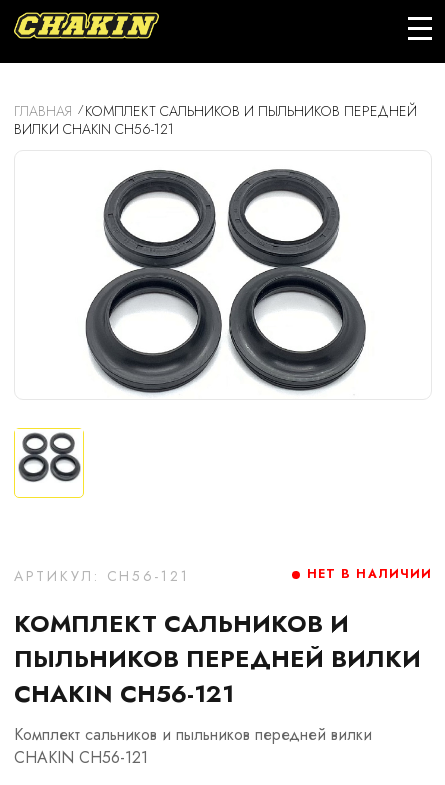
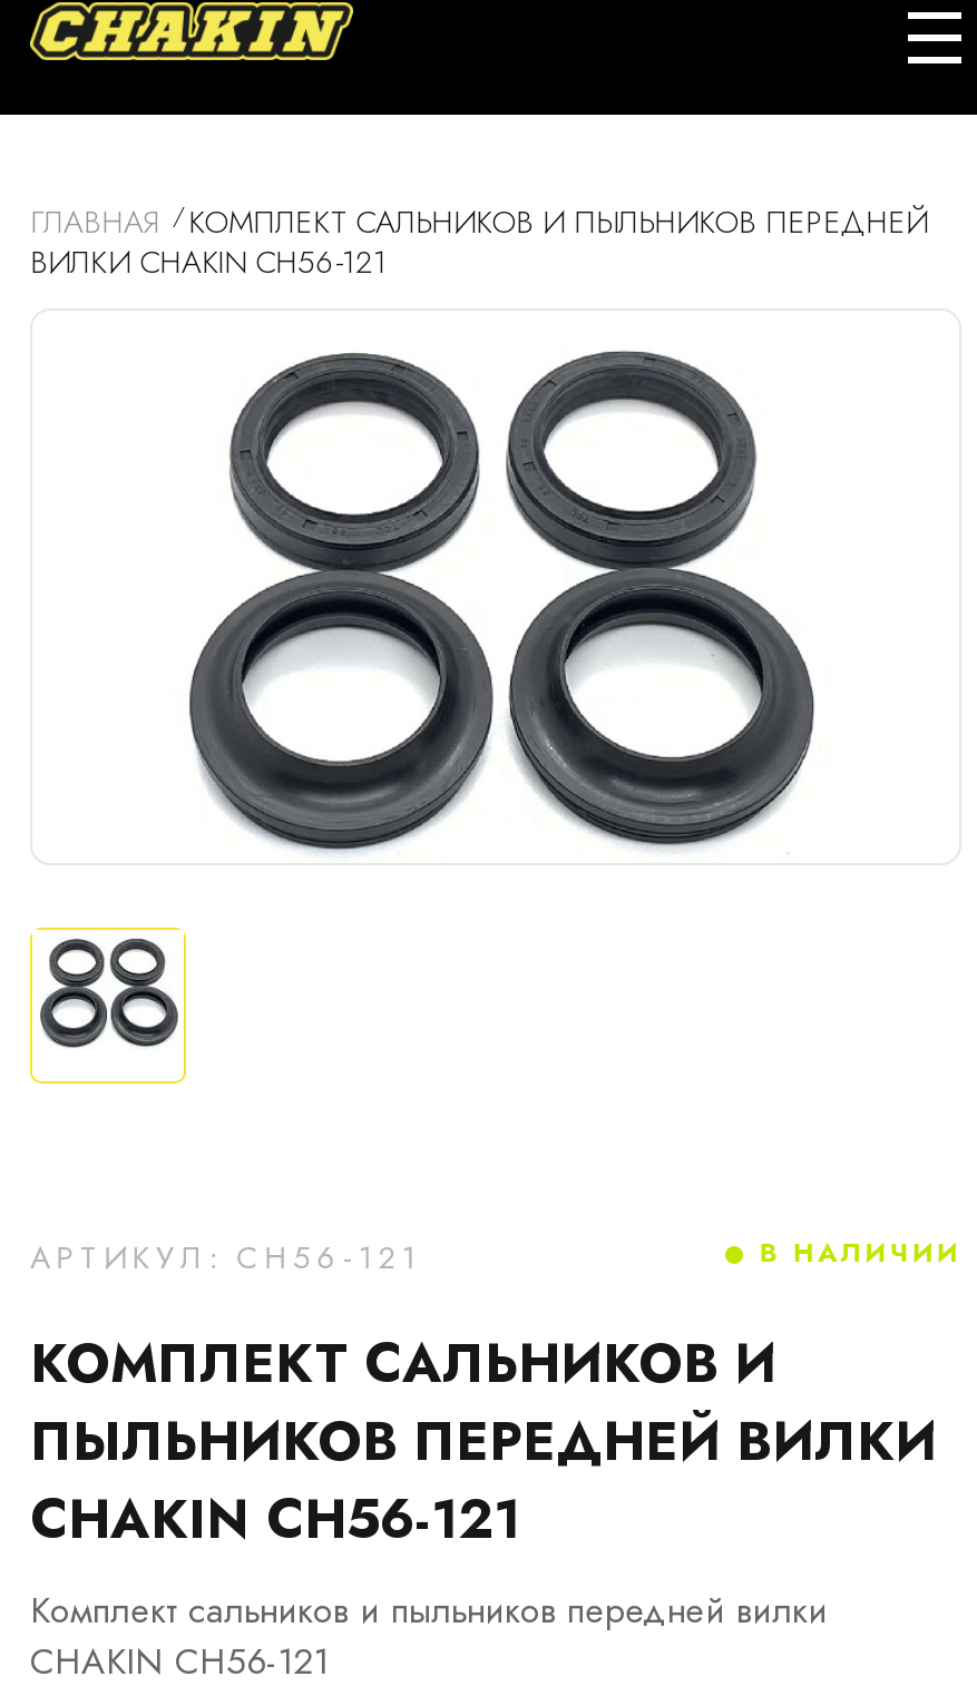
- НЕТ В НАЛИЧИИ
+ В НАЛИЧИИ
